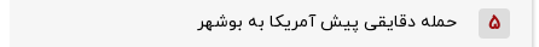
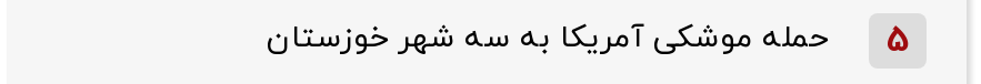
- حمله دقایقی پیش آمریکا به بوشهر
+ حمله موشکی آمریکا به سه شهر خوزستان
